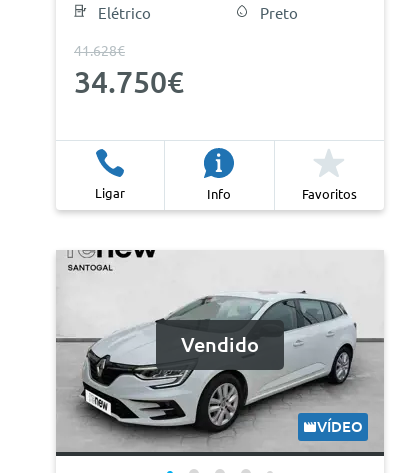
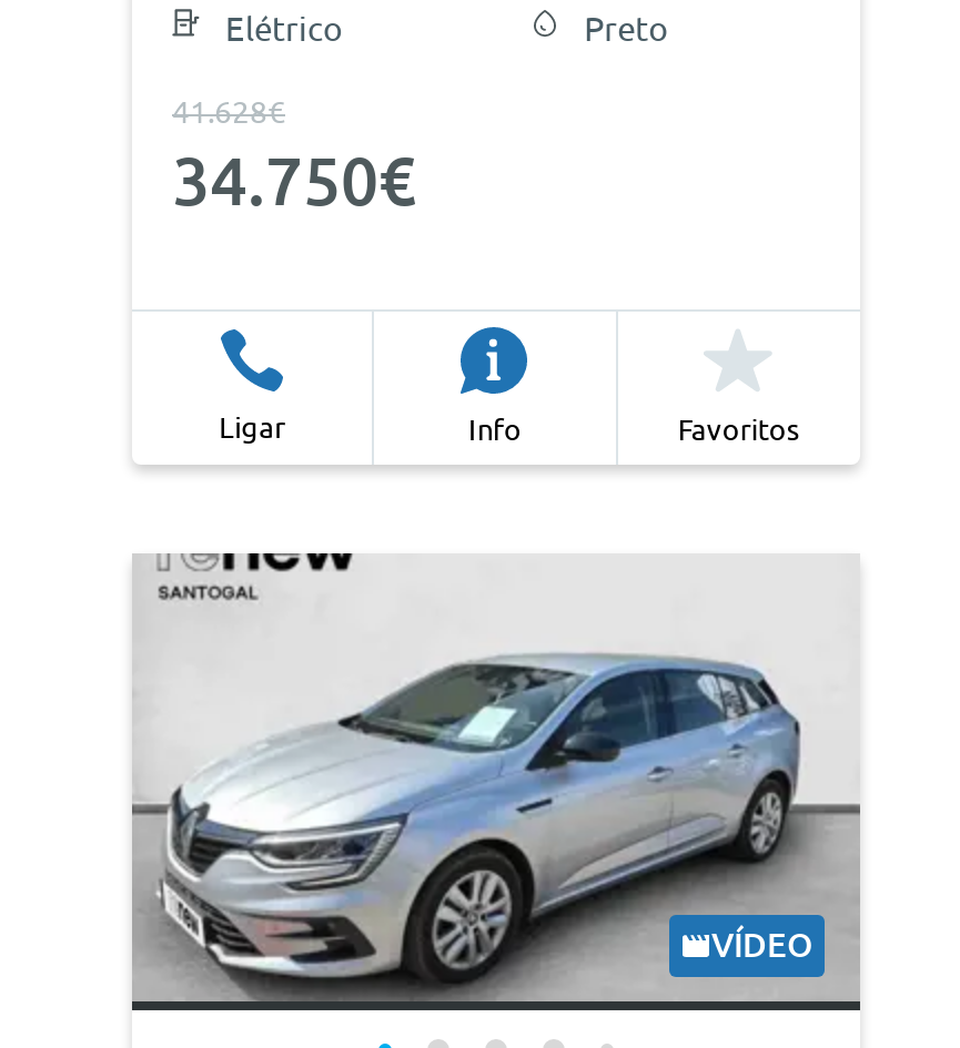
- [image]
+ [image]

- Vendido
